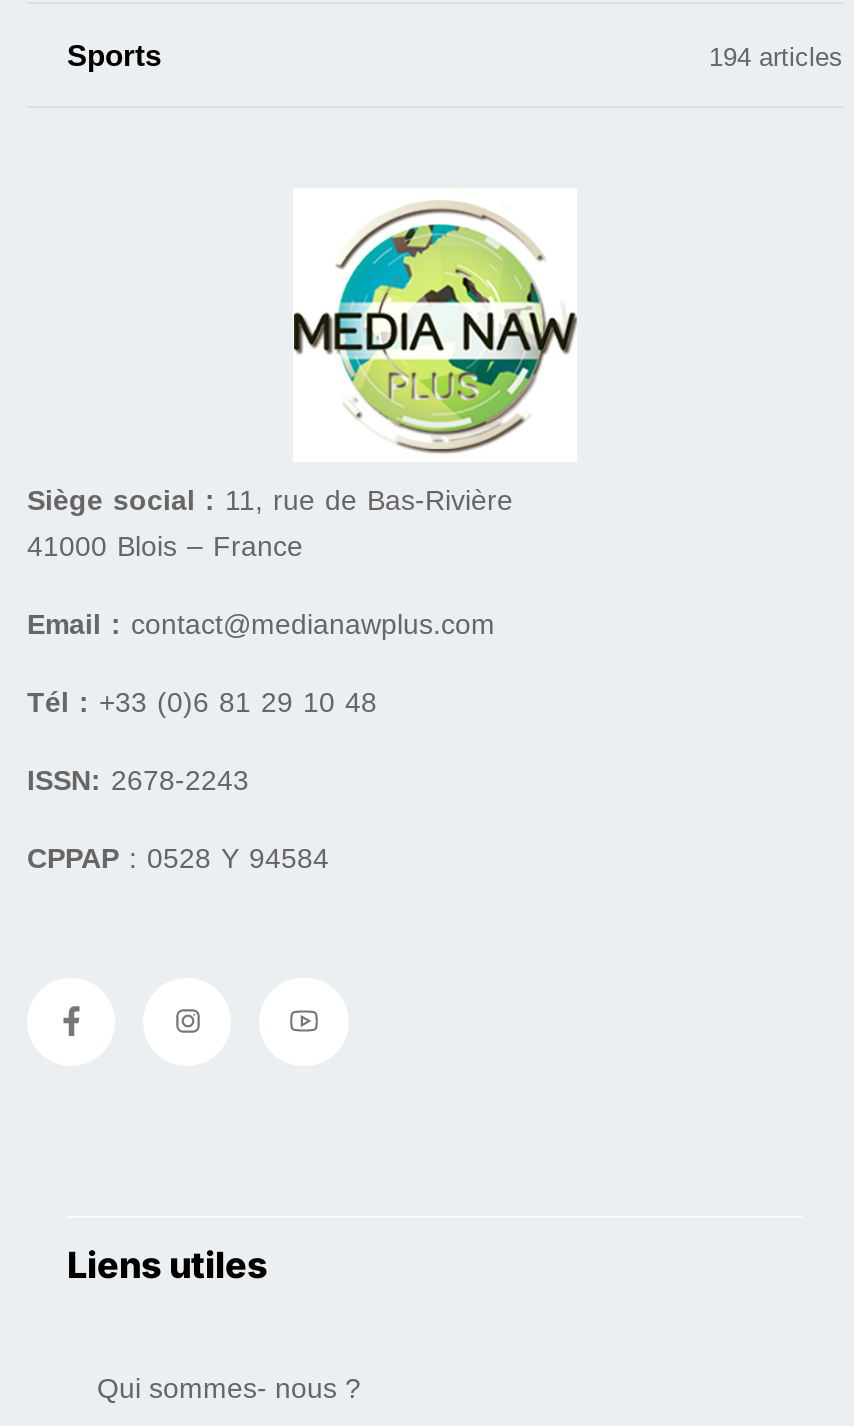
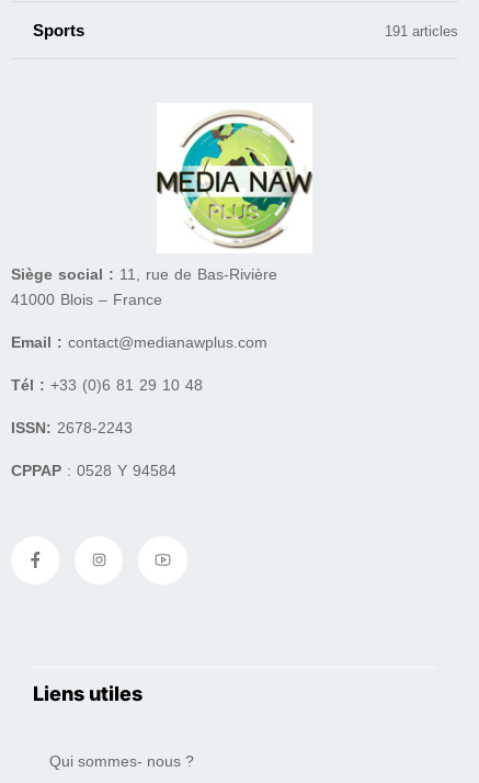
- 194 articles
+ 191 articles
